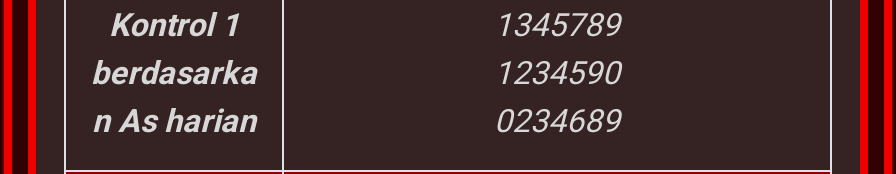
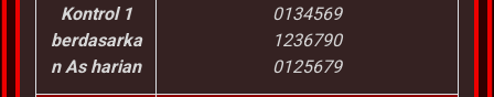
- 1345789
+ 0134569

- 1234590
+ 1236790

- 0234689
+ 0125679
